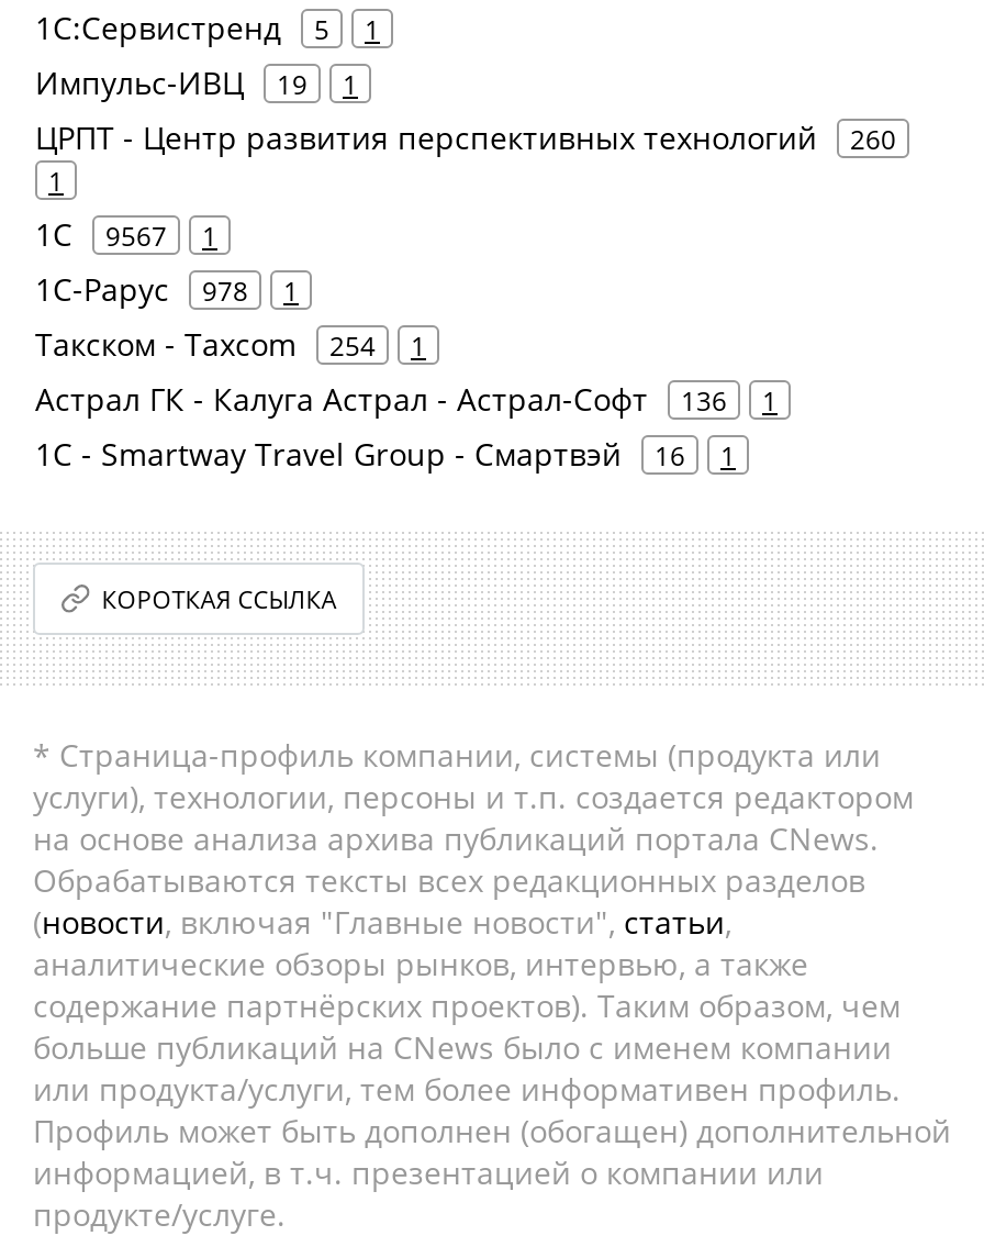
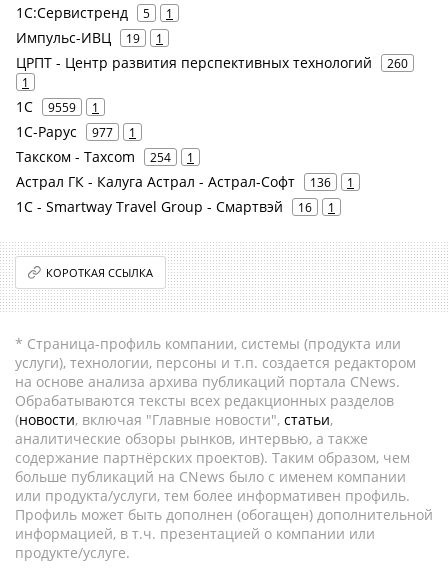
- 1С 9567 1
+ 1С 9559 1

- 1С-Рарус 978 1
+ 1С-Рарус 977 1
